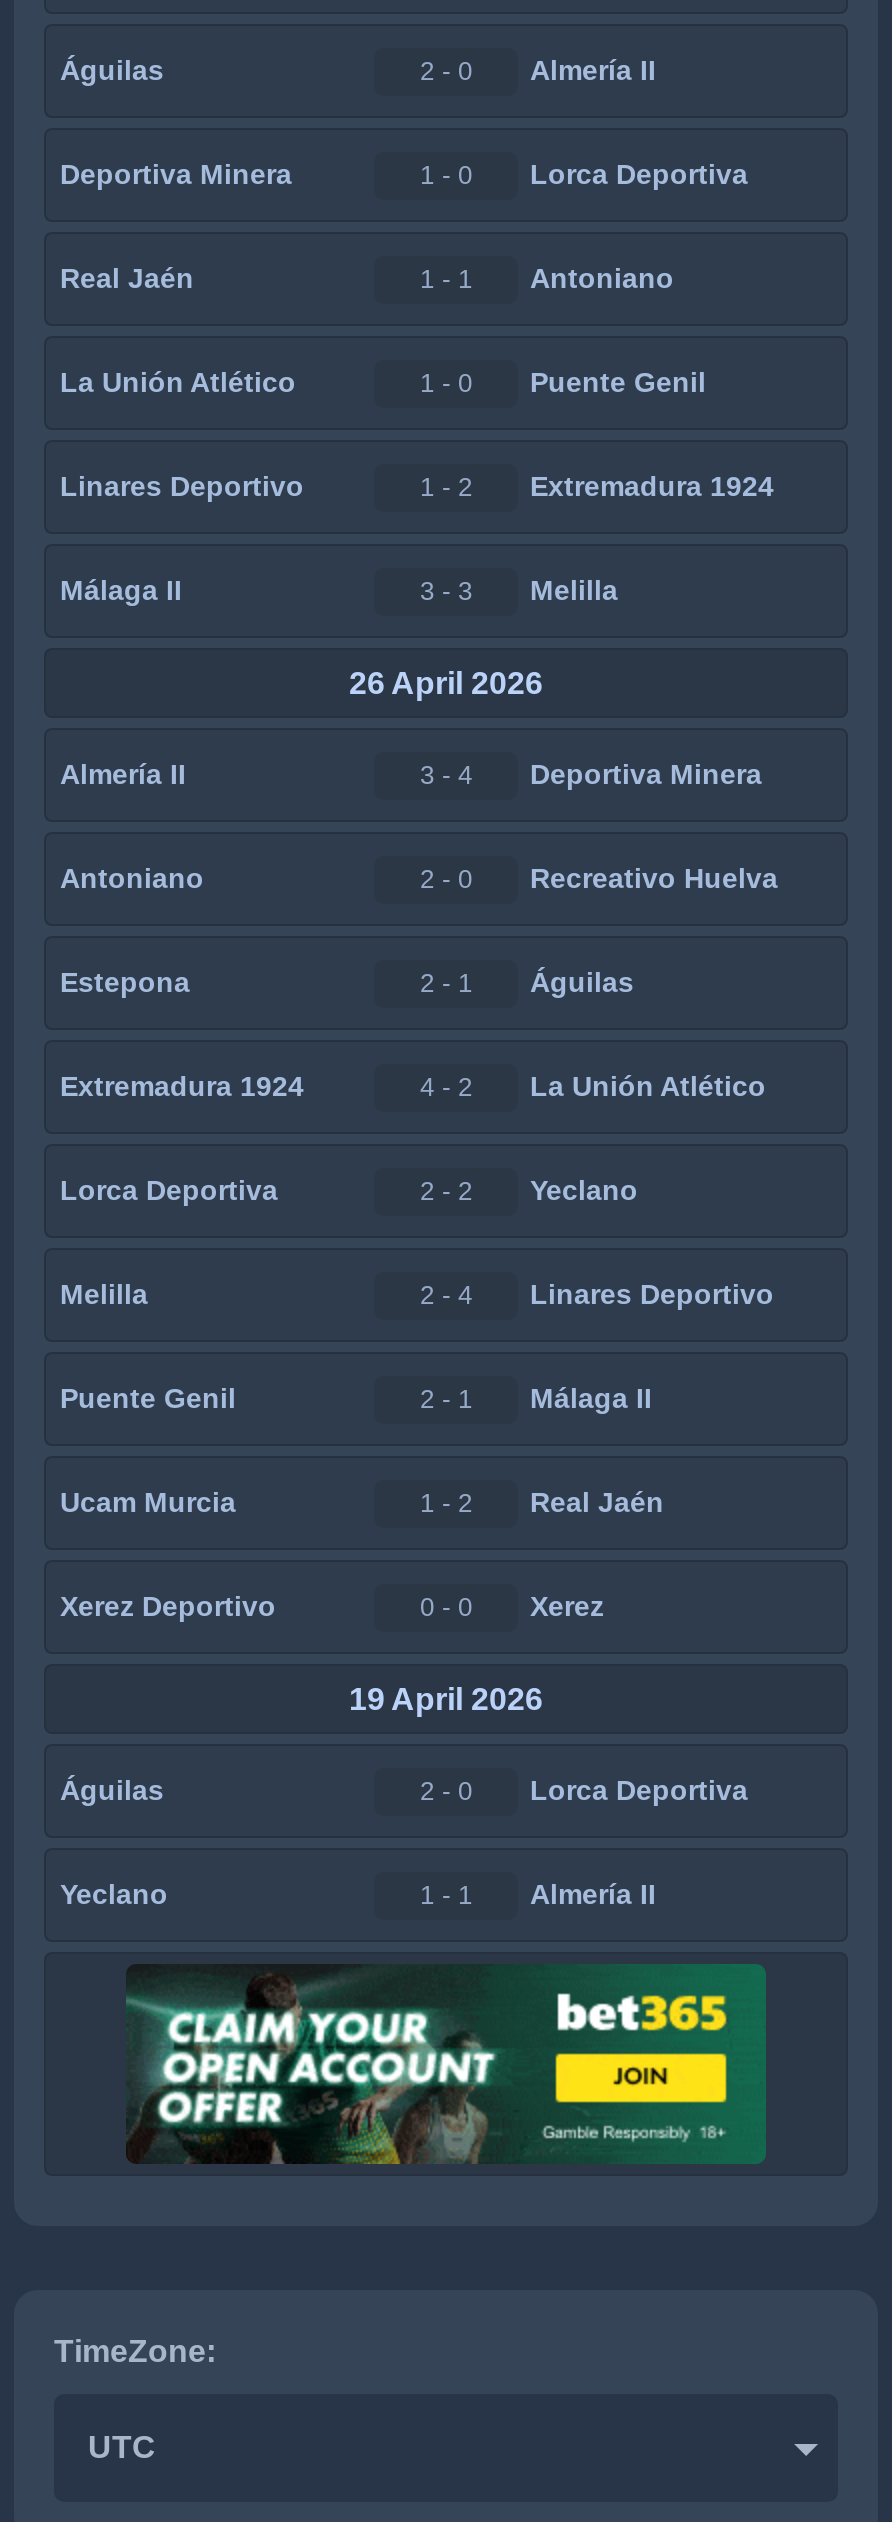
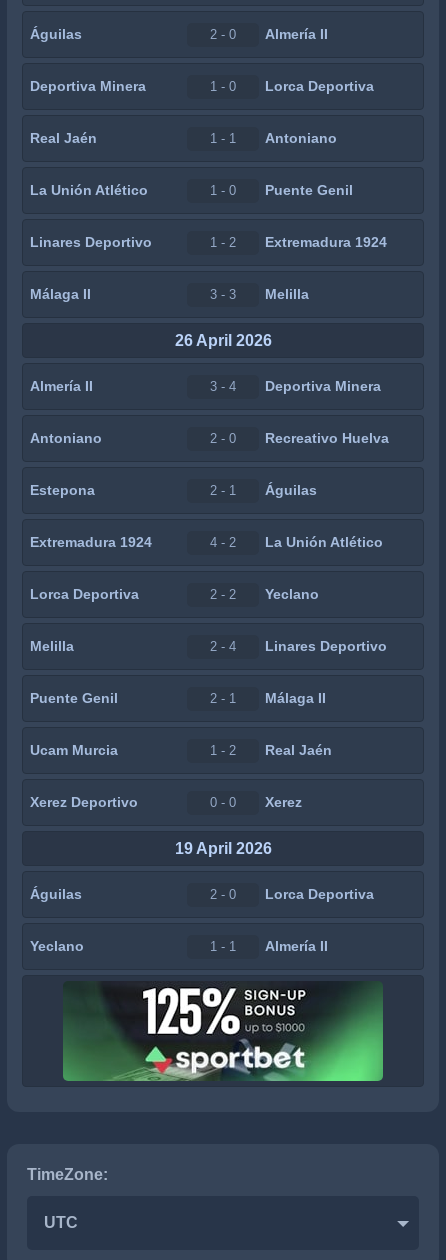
- [image]
+ [image]
